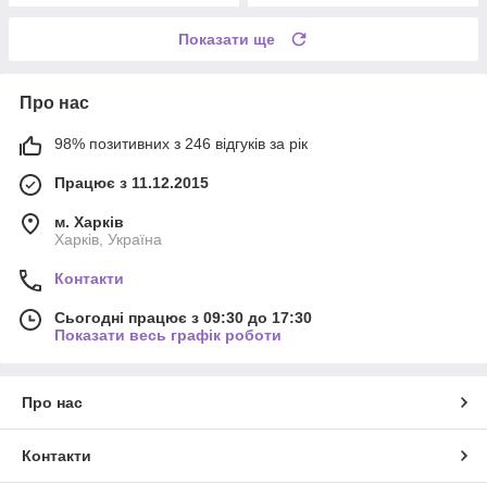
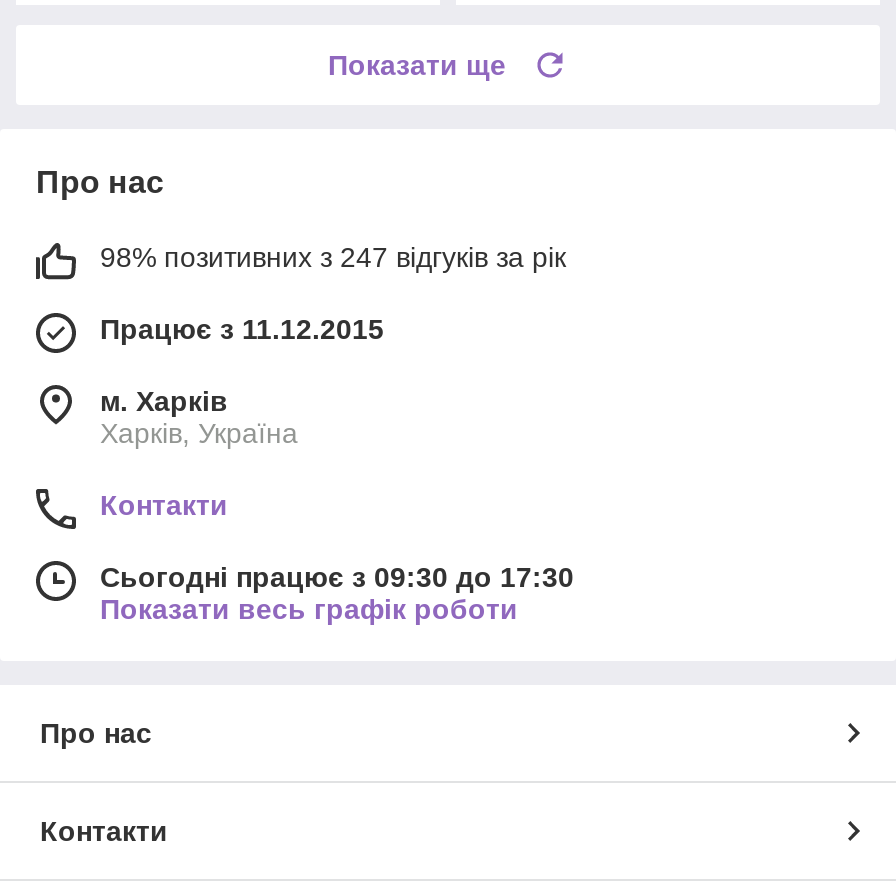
- 98% позитивних з 246 відгуків за рік
+ 98% позитивних з 247 відгуків за рік
